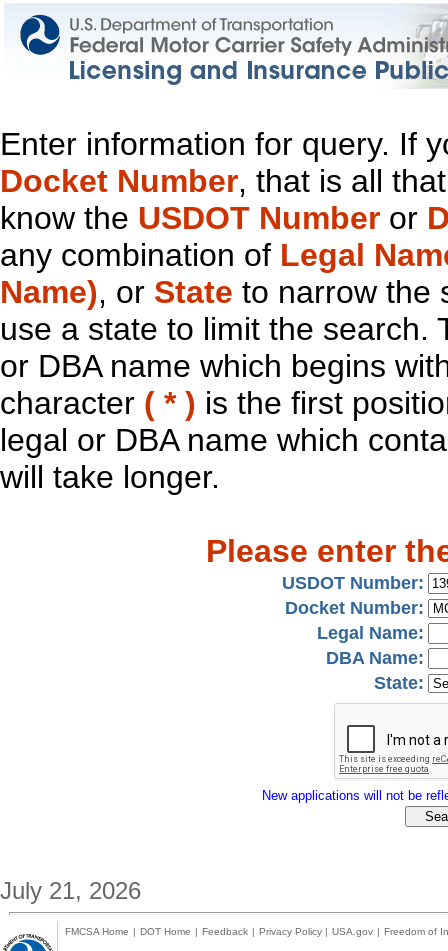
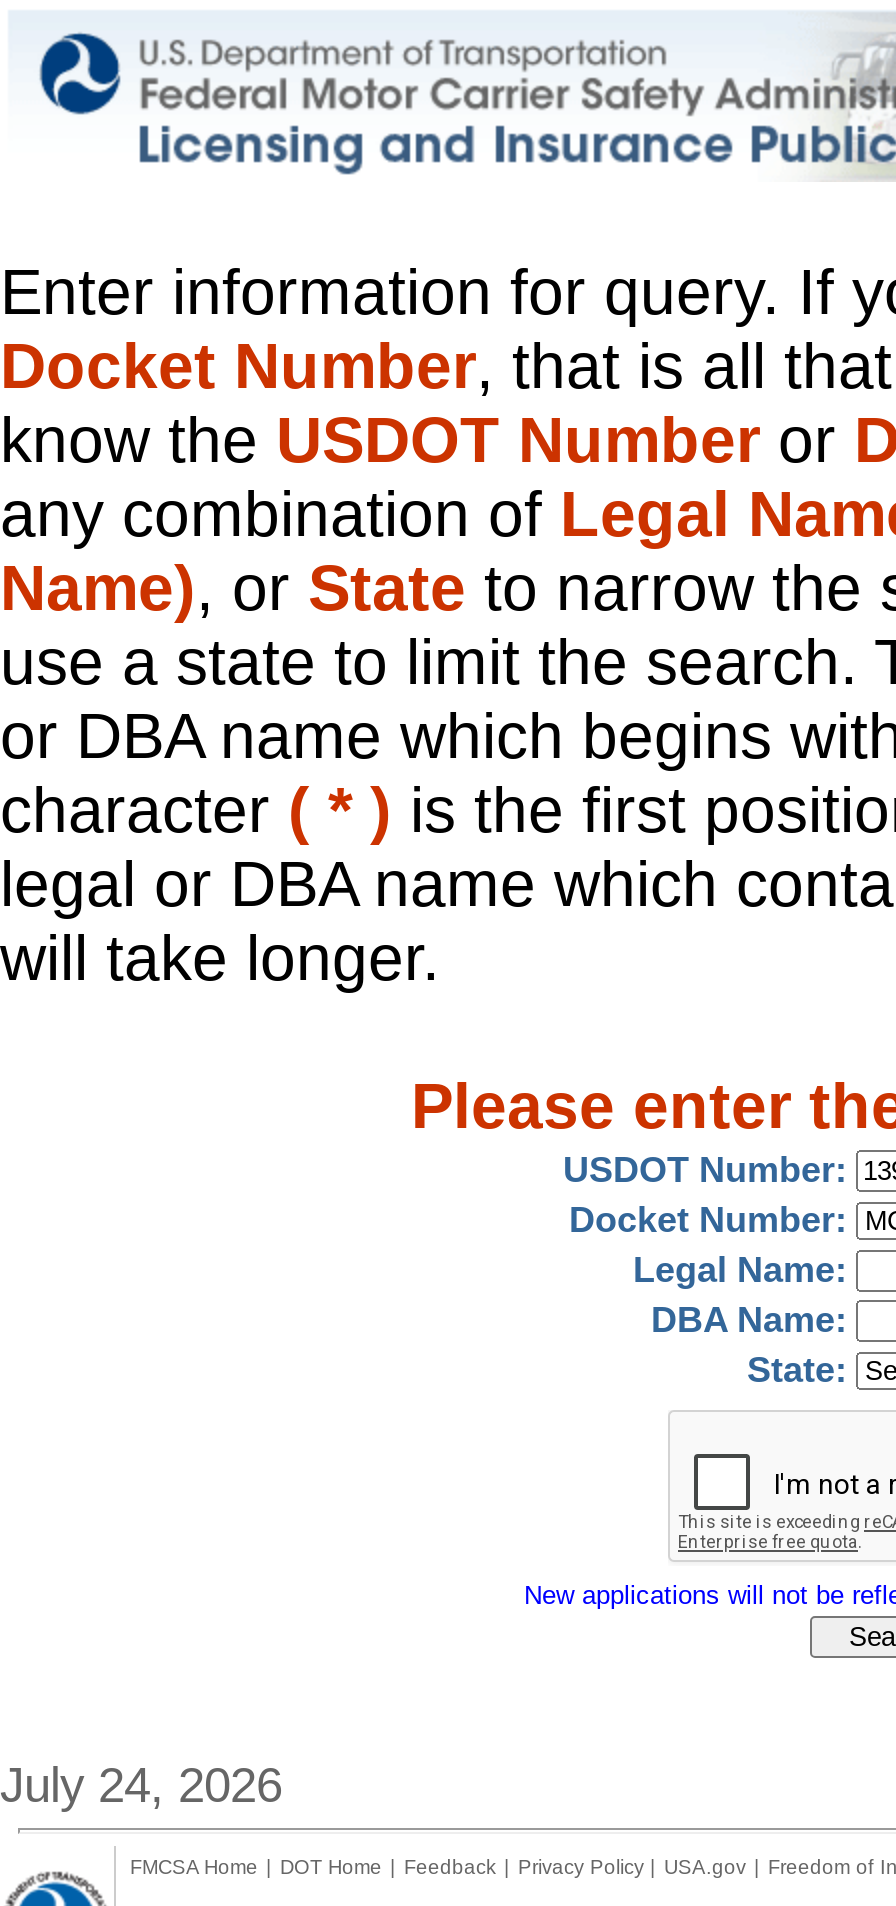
- July 21, 2026
+ July 24, 2026
